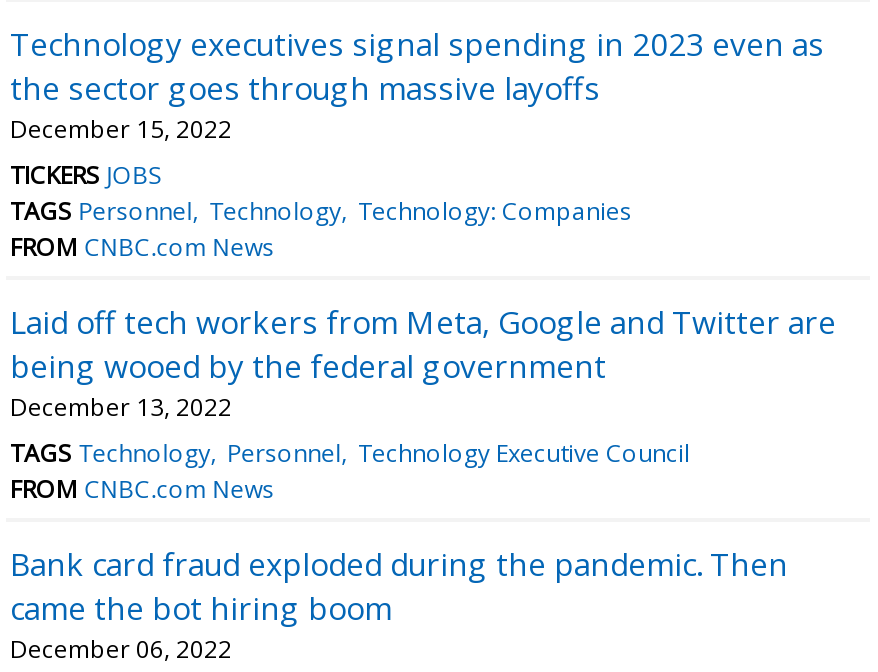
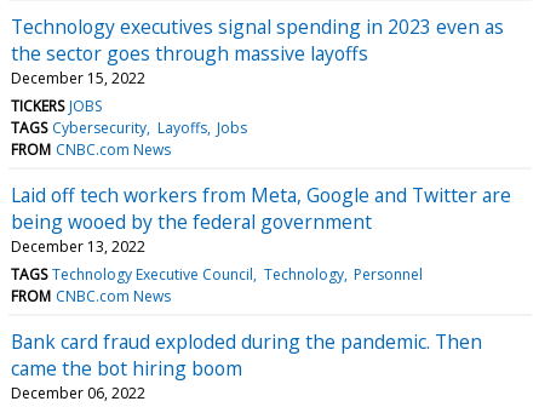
- TAGS Personnel Technology Technology: Companies
+ TAGS Cybersecurity Layoffs Jobs

- TAGS Technology Personnel Technology Executive Council
+ TAGS Technology Executive Council Technology Personnel
